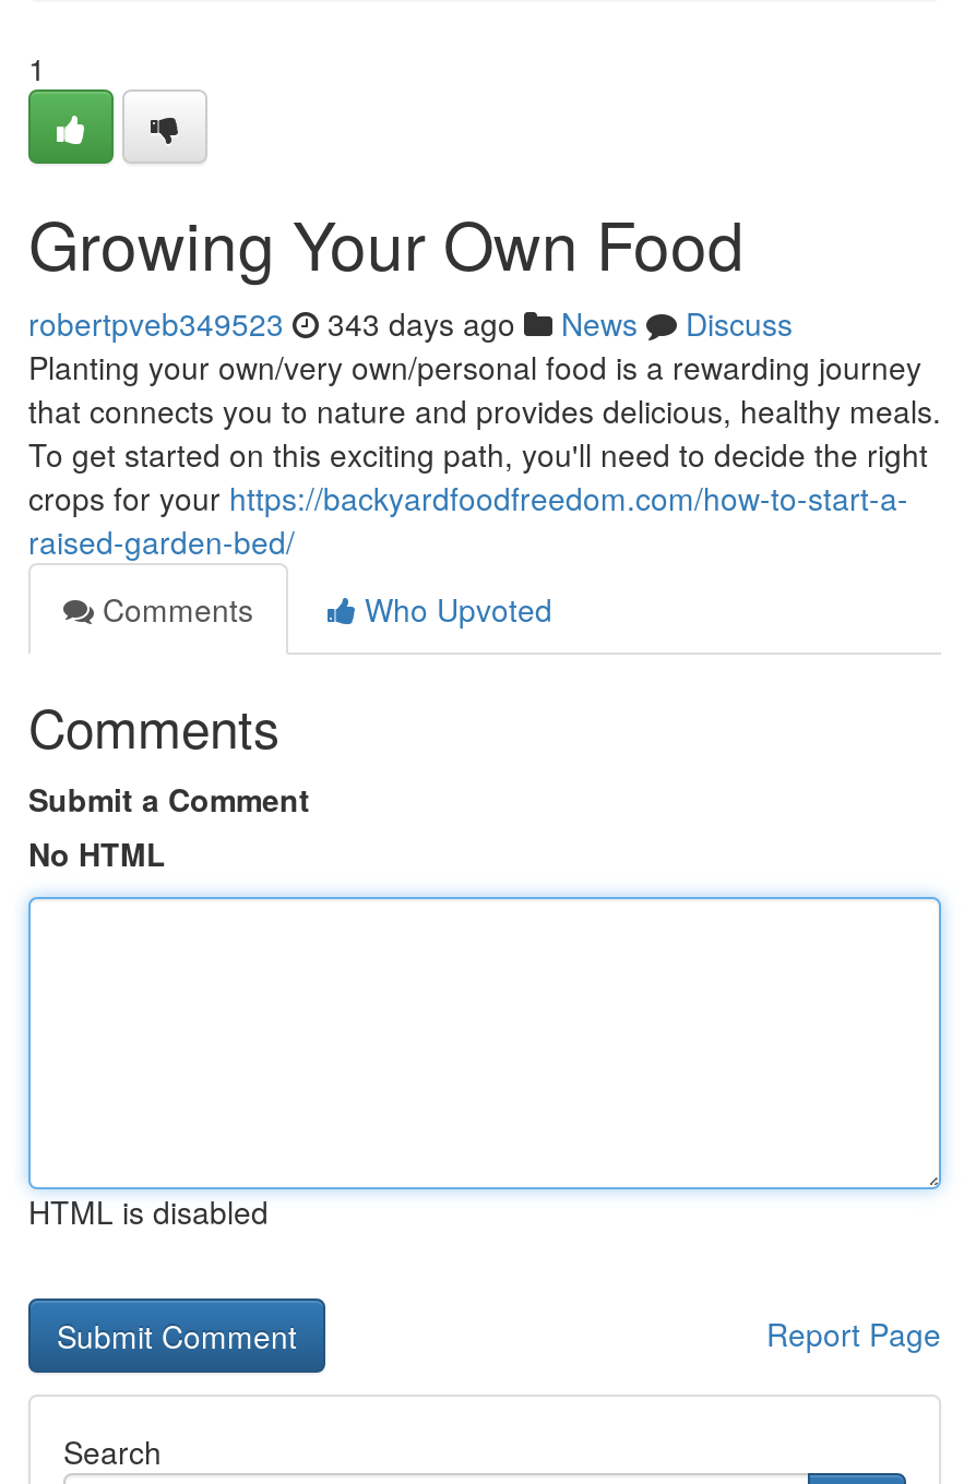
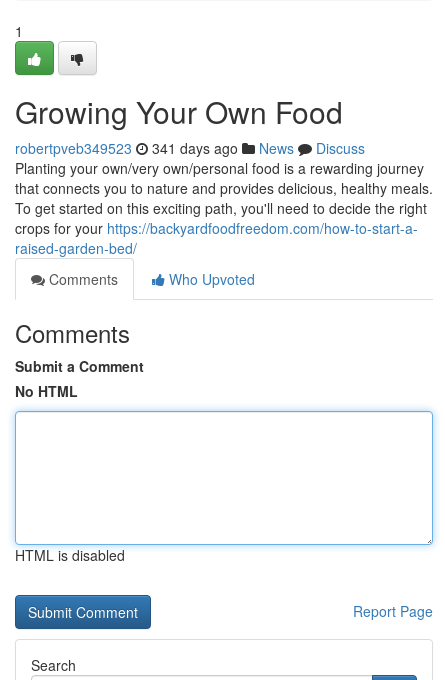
- robertpveb349523 343 days ago News Discuss
+ robertpveb349523 341 days ago News Discuss
